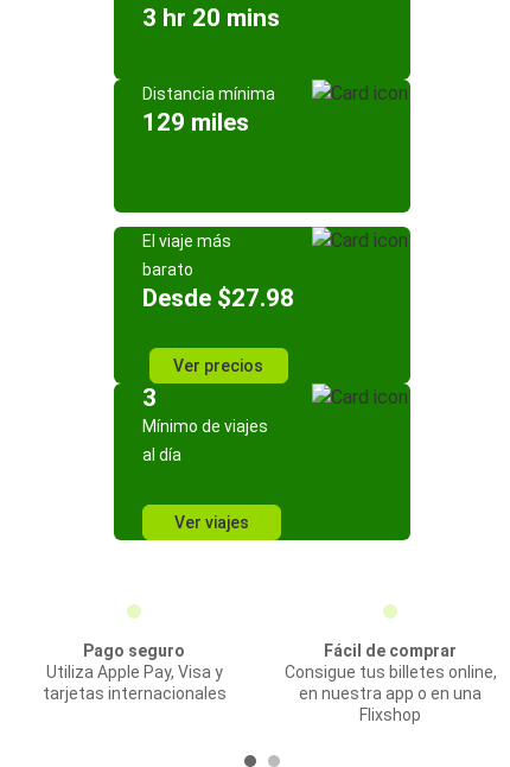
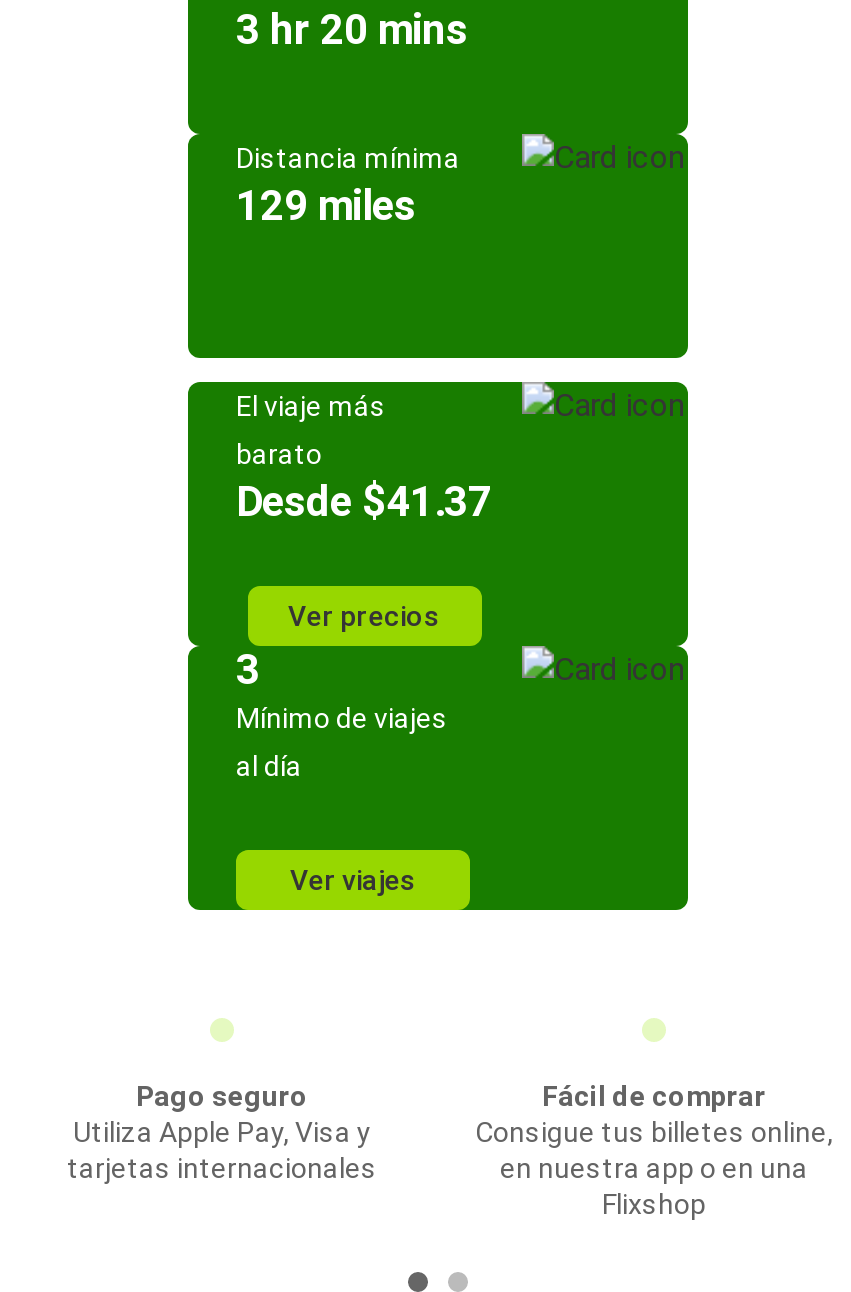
- Desde $27.98
+ Desde $41.37
